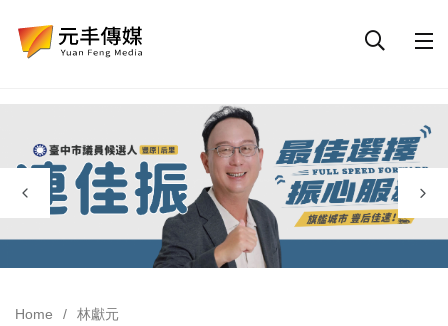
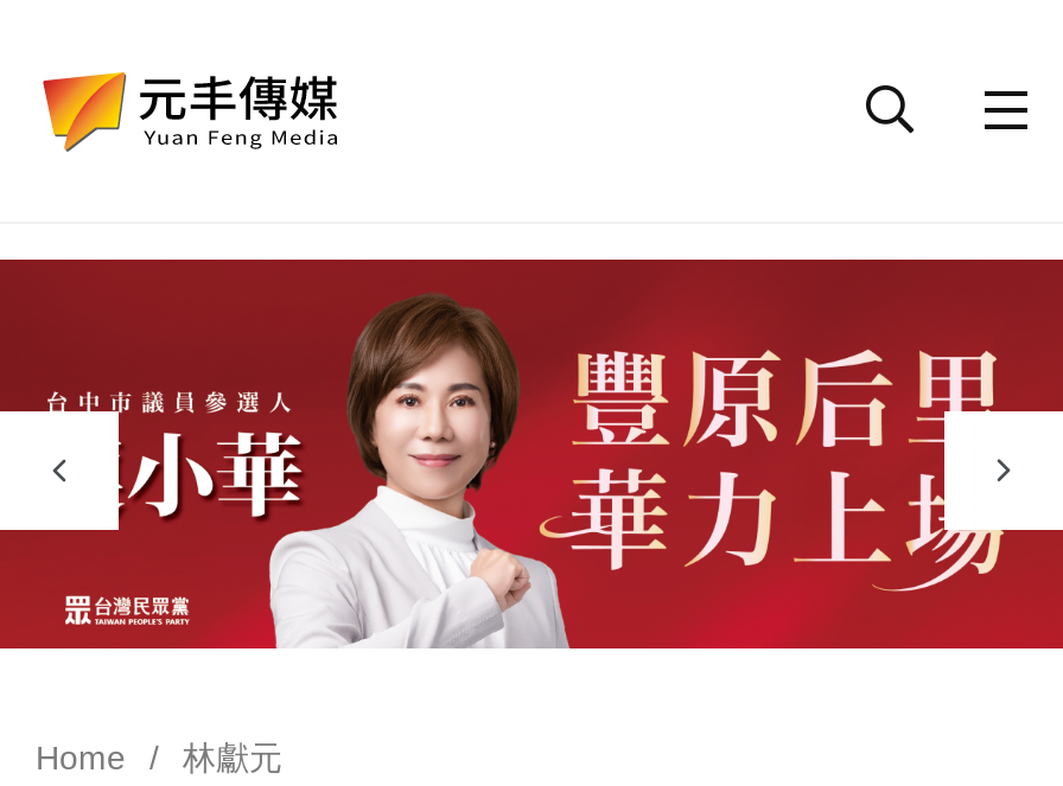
- [image]
+ [image]
